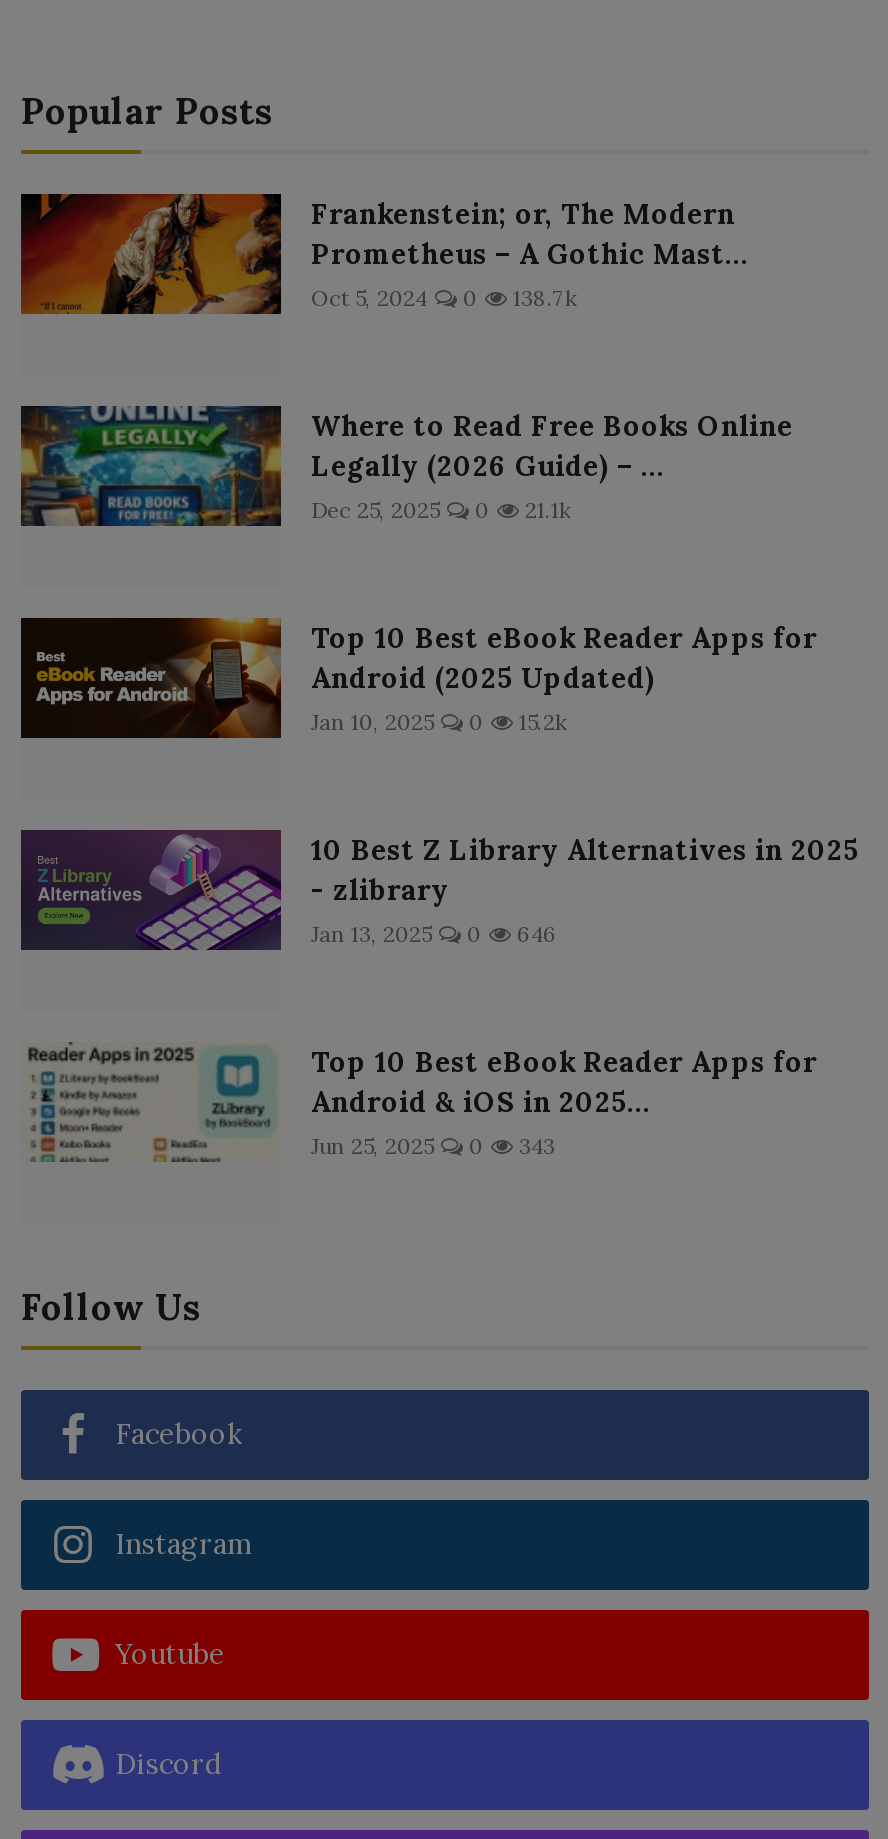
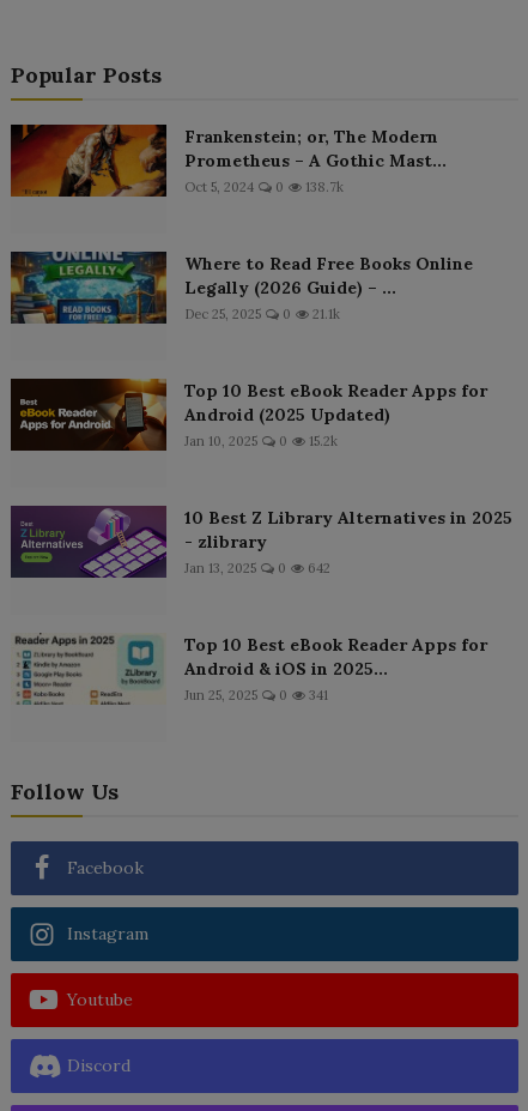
- Jan 13, 2025 0 646
+ Jan 13, 2025 0 642

- Jun 25, 2025 0 343
+ Jun 25, 2025 0 341
